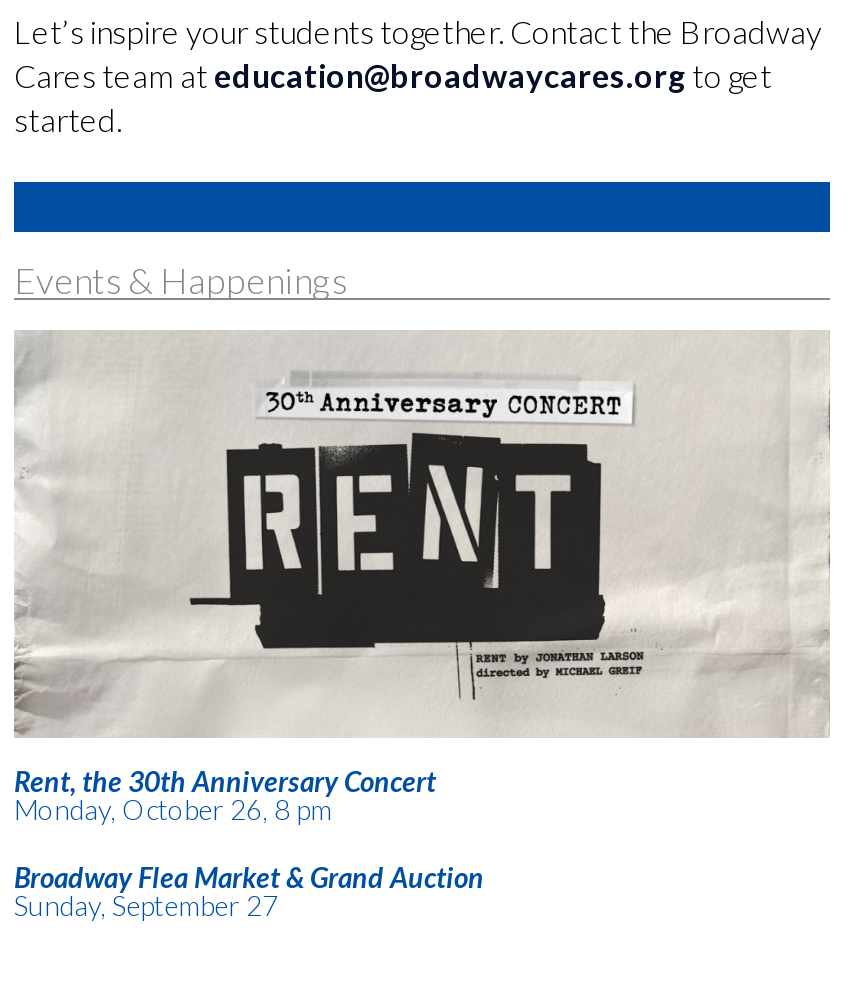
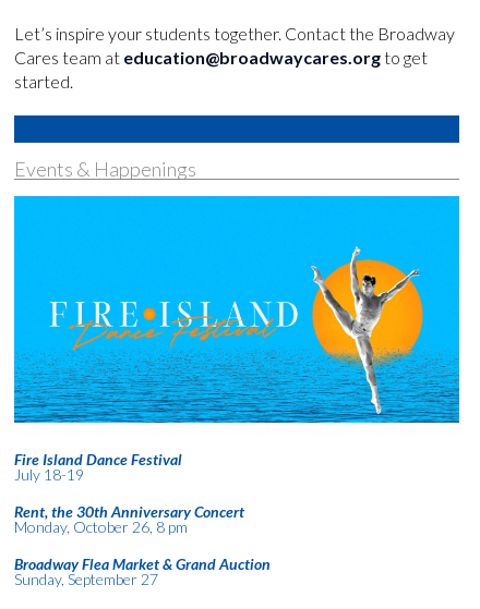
+ Fire Island Dance Festival
+ July 18-19

- [image]
+ [image]
